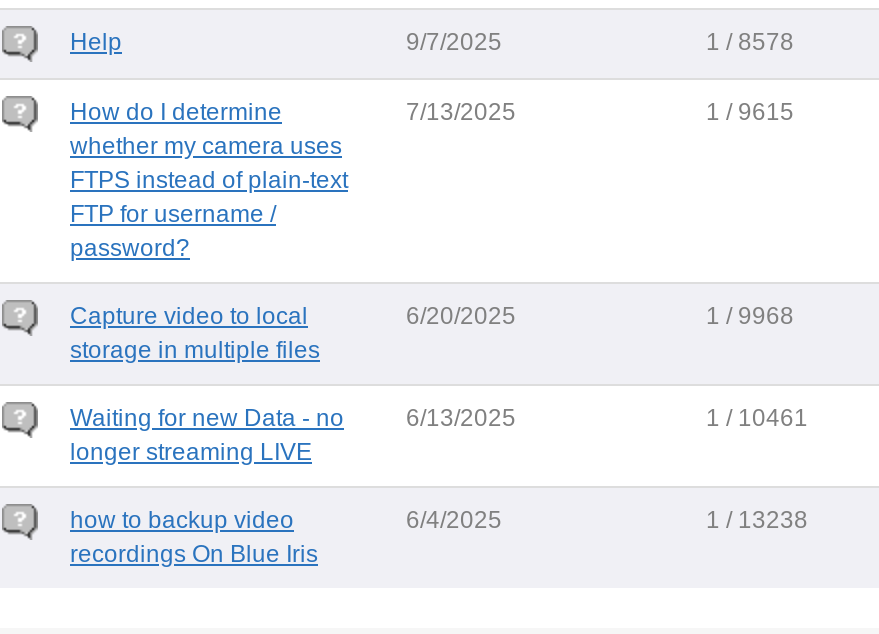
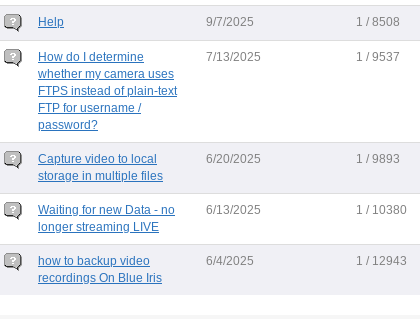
- 1 / 8578
+ 1 / 8508

- 1 / 9615
+ 1 / 9537

- 1 / 9968
+ 1 / 9893

- 1 / 10461
+ 1 / 10380

- 1 / 13238
+ 1 / 12943
